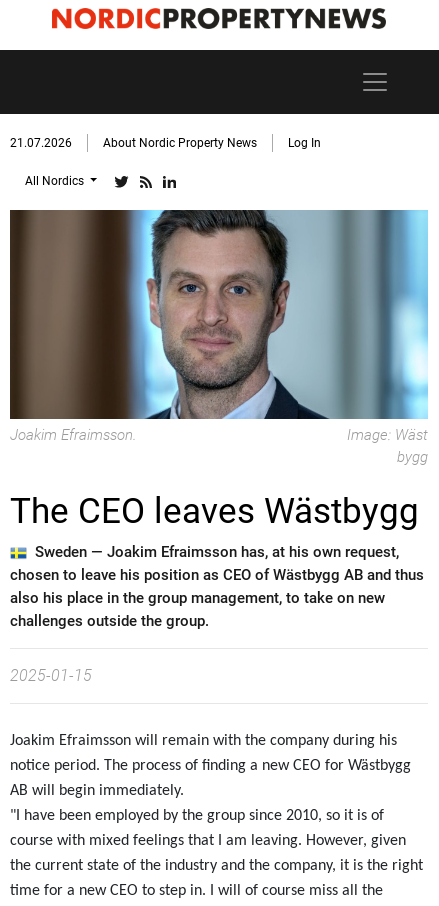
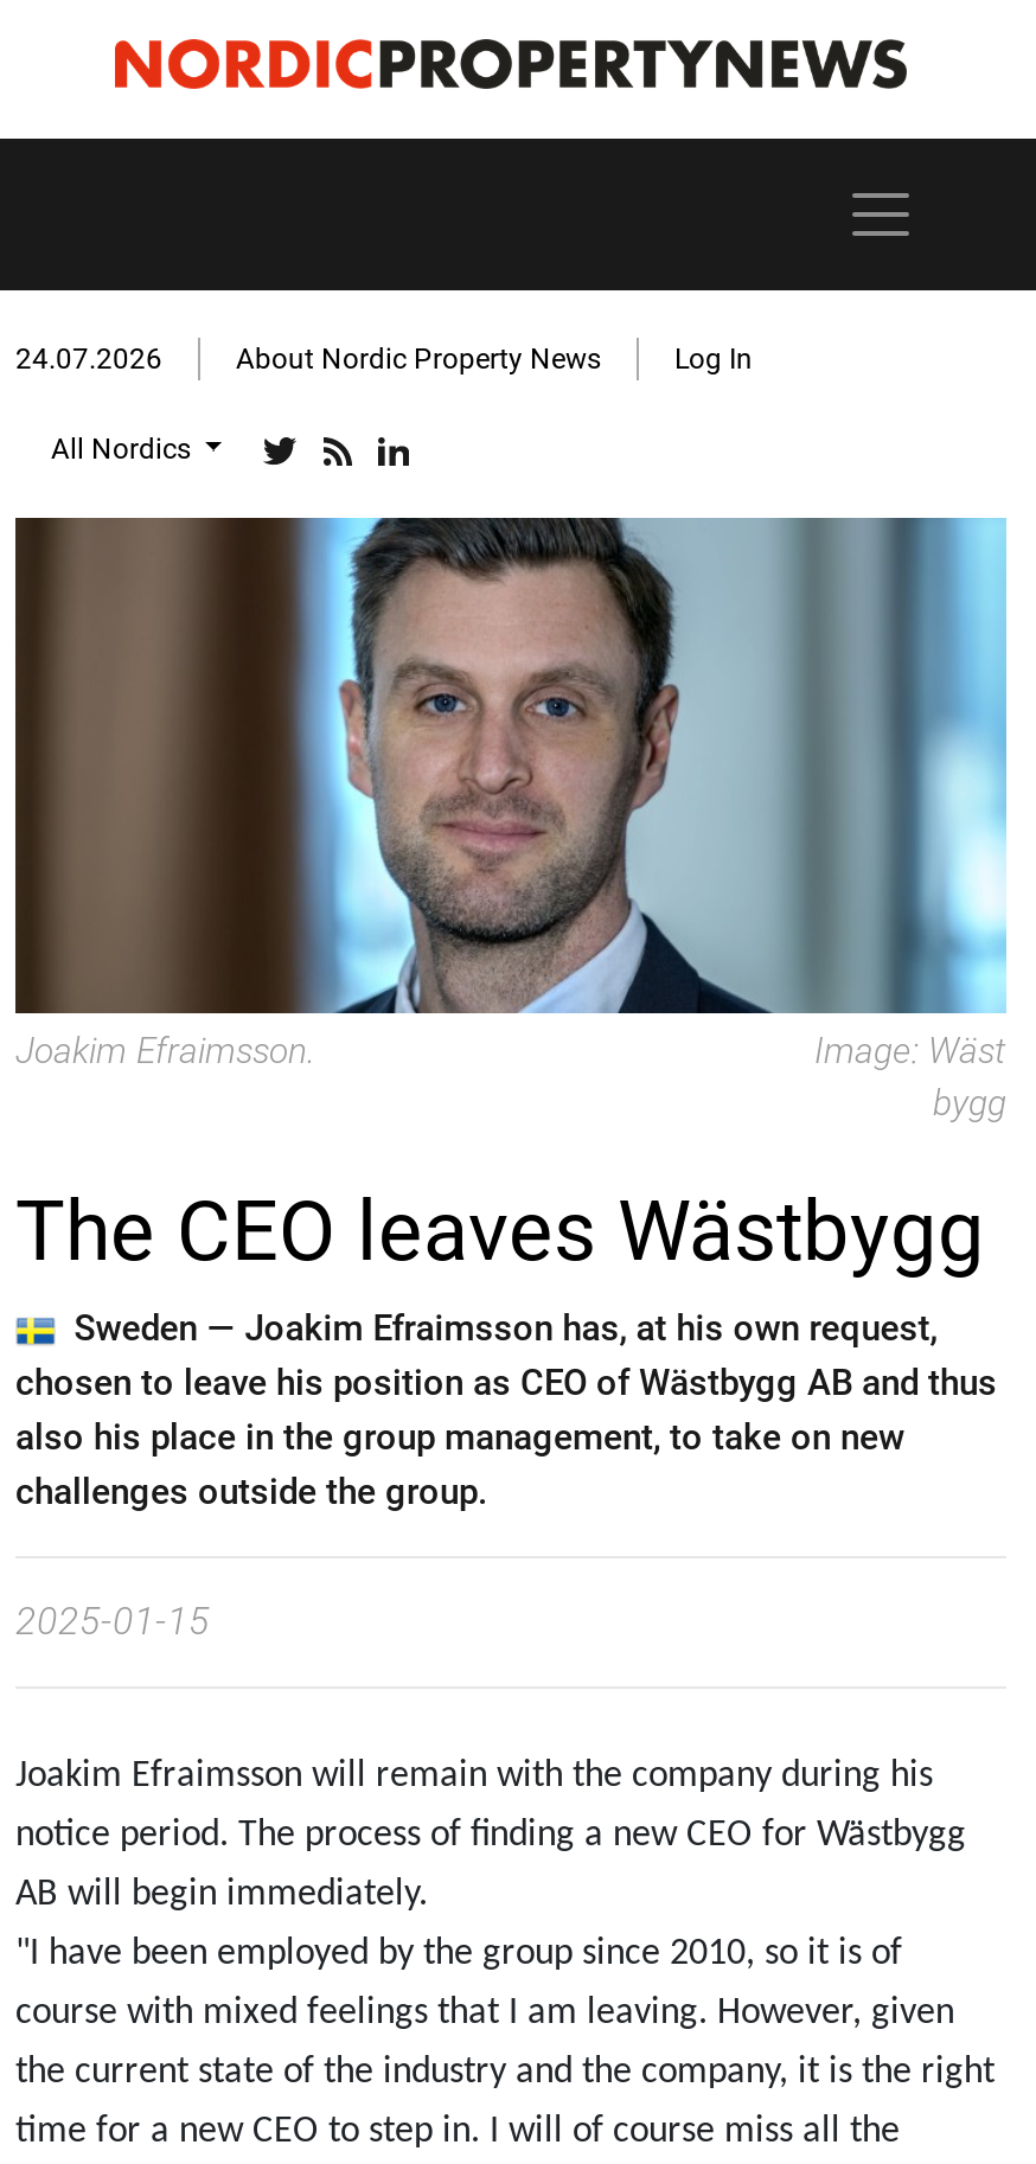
- 21.07.2026
+ 24.07.2026
